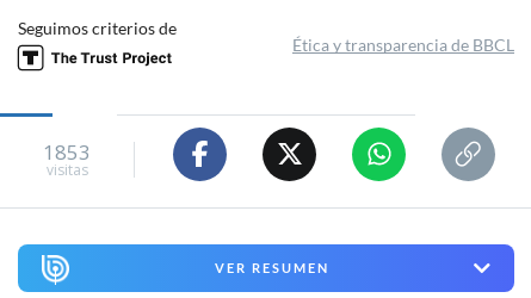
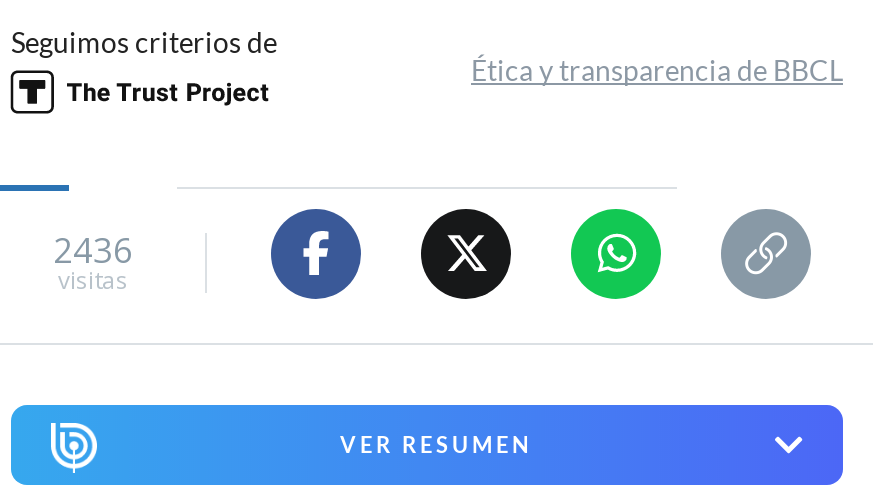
- 1853
+ 2436
